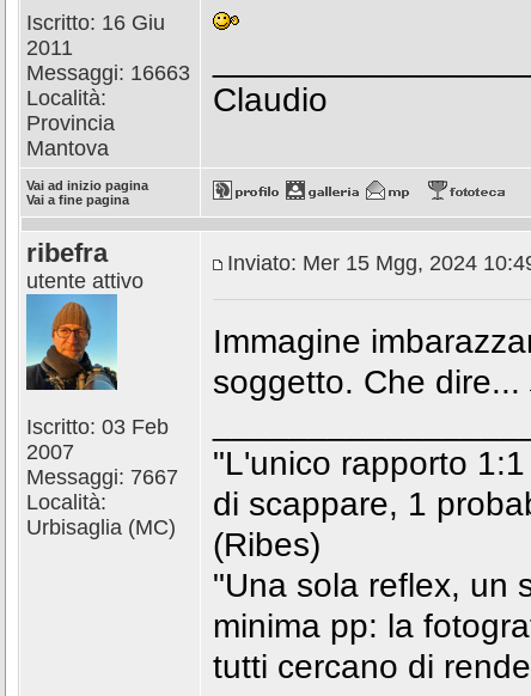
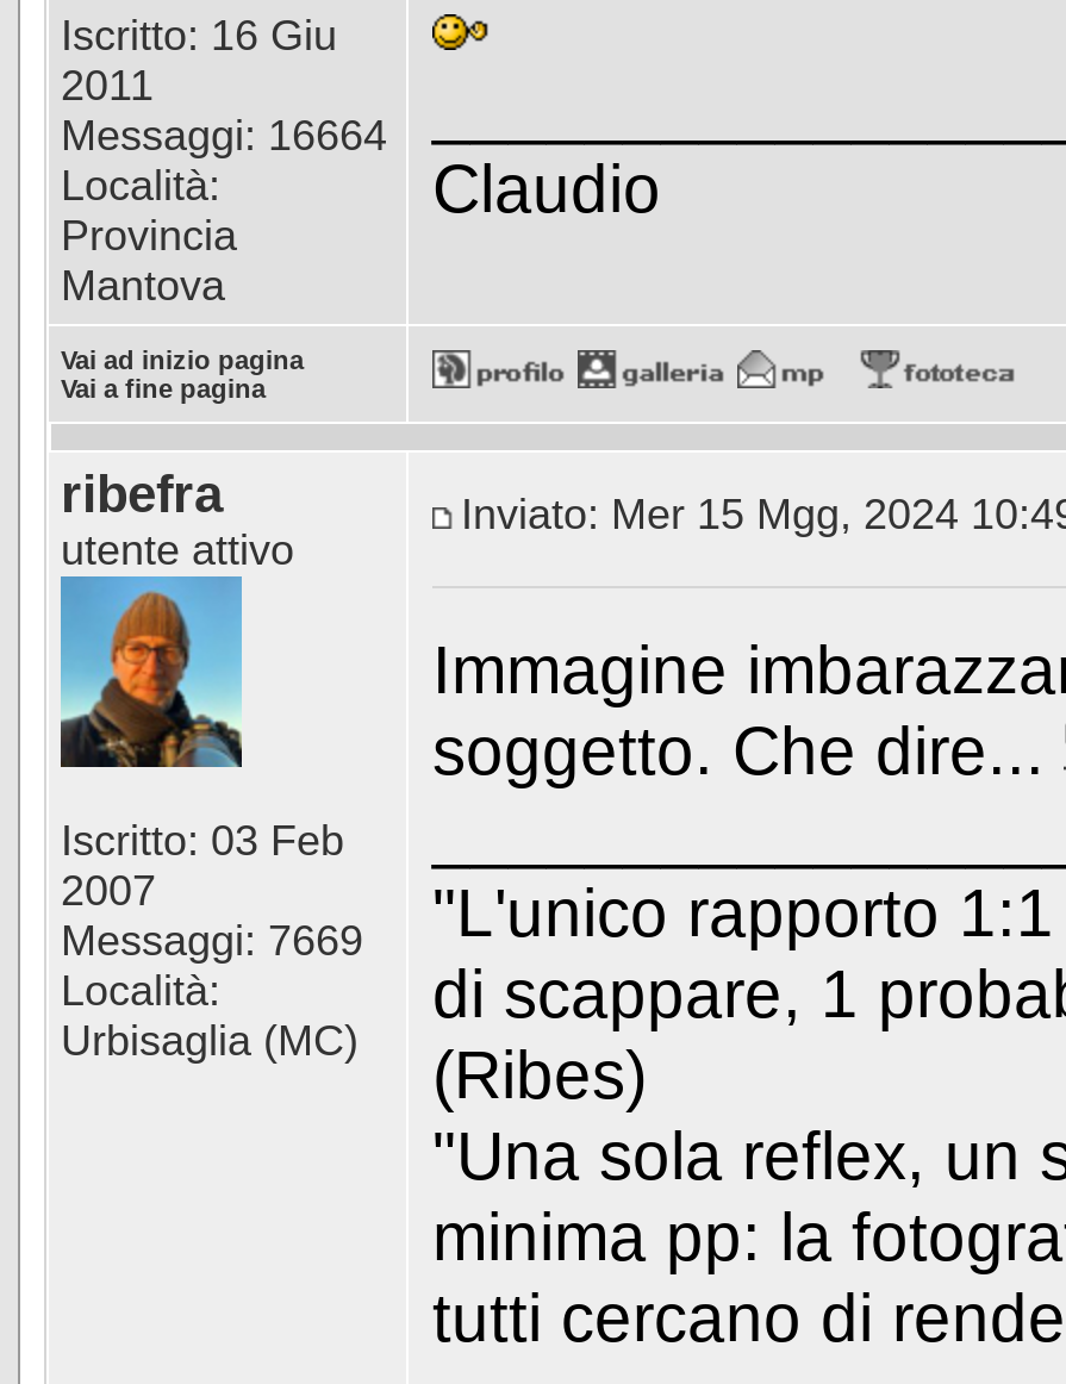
- Messaggi: 16663
+ Messaggi: 16664

- Messaggi: 7667
+ Messaggi: 7669
